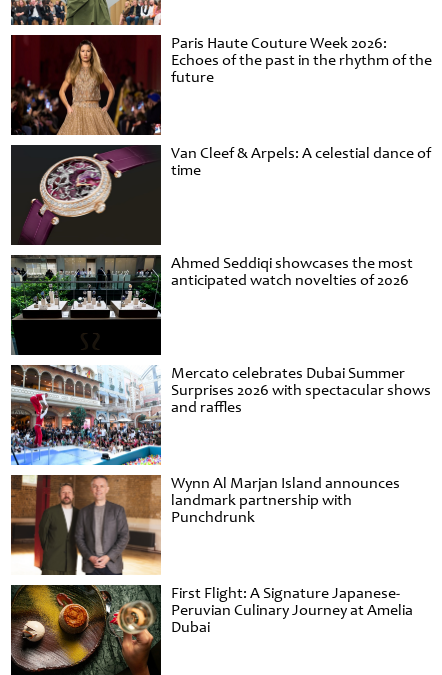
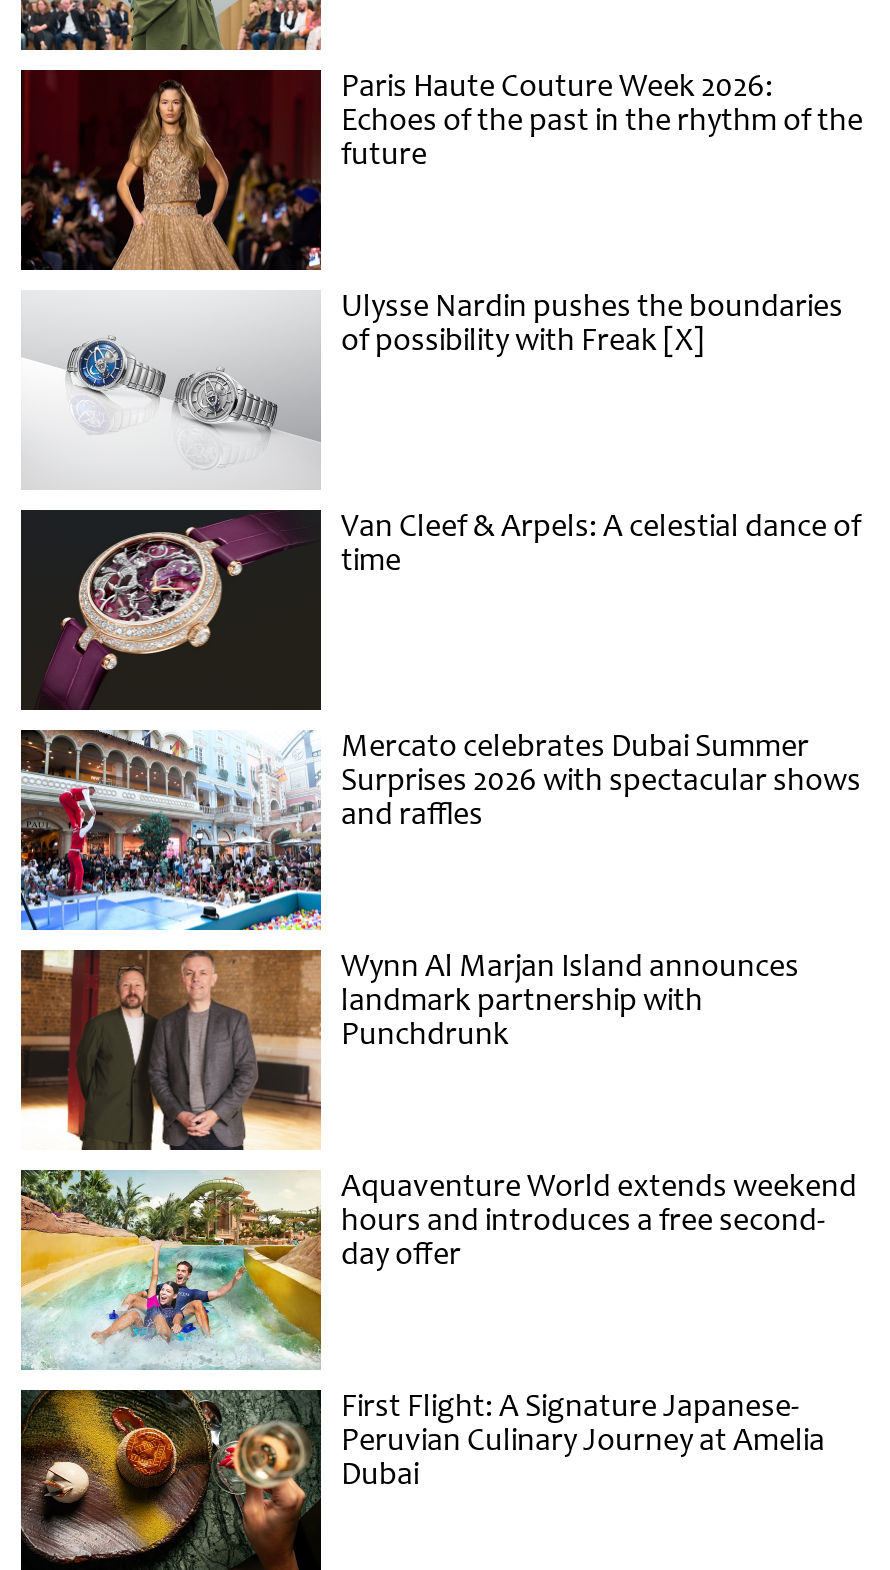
+ [image]
+ Ulysse Nardin pushes the boundaries
+ of possibility with Freak [X]

- [image]
- Ahmed Seddiqi showcases the most
- anticipated watch novelties of 2026

+ [image]
+ Aquaventure World extends weekend
+ hours and introduces a free second-
+ day offer
